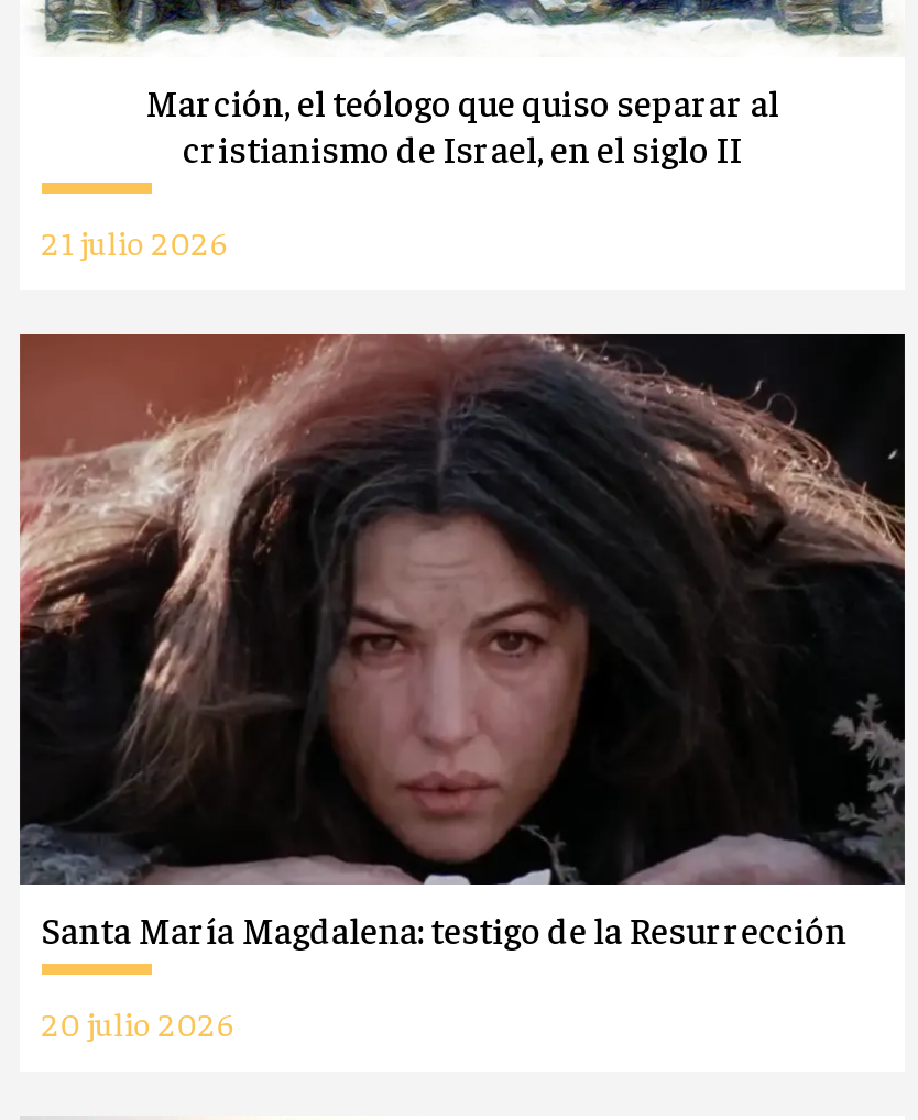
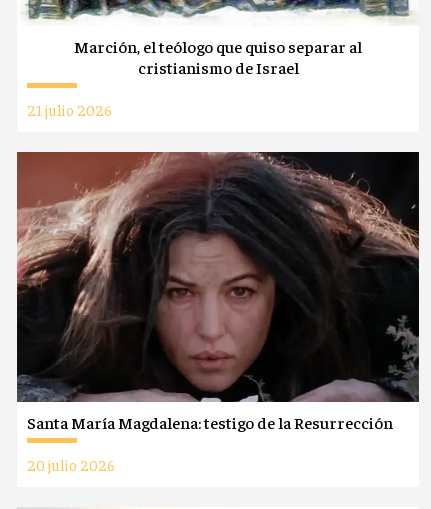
- cristianismo de Israel, en el siglo II
+ cristianismo de Israel
